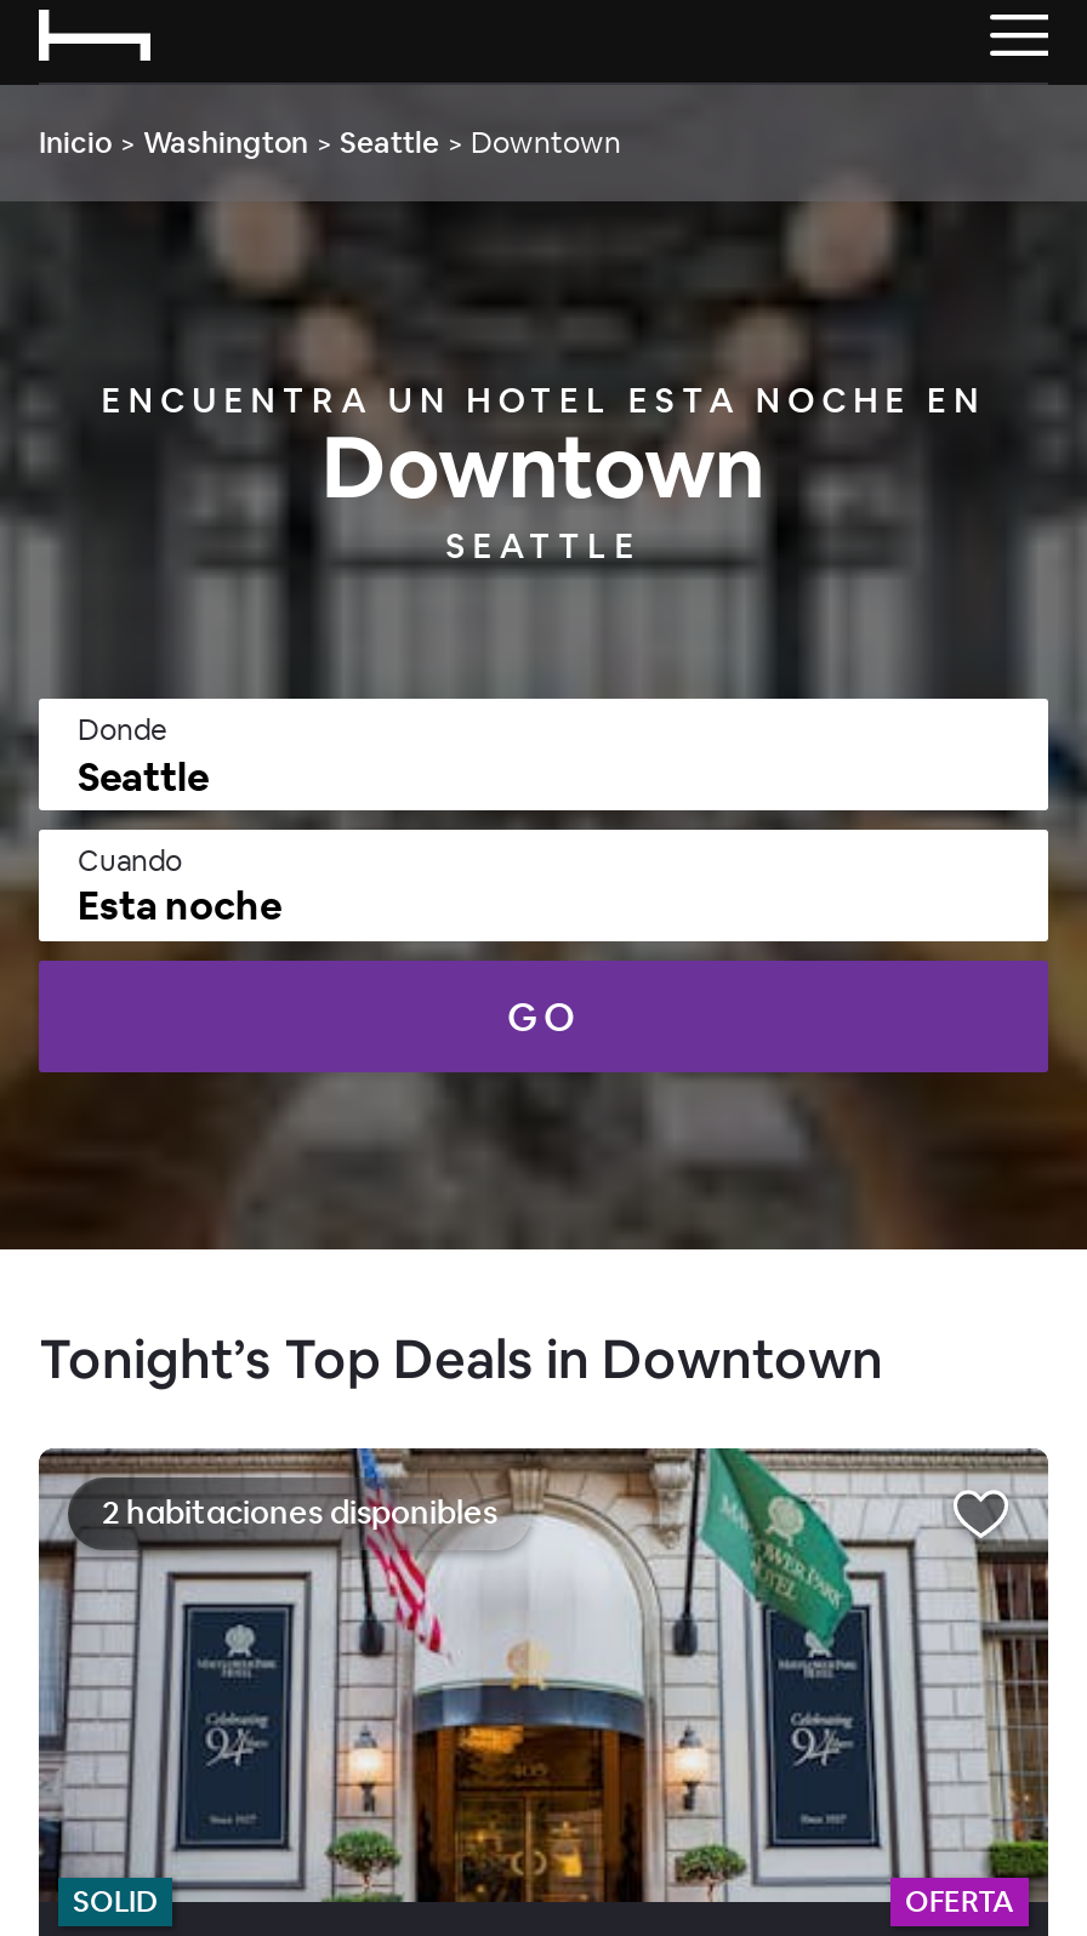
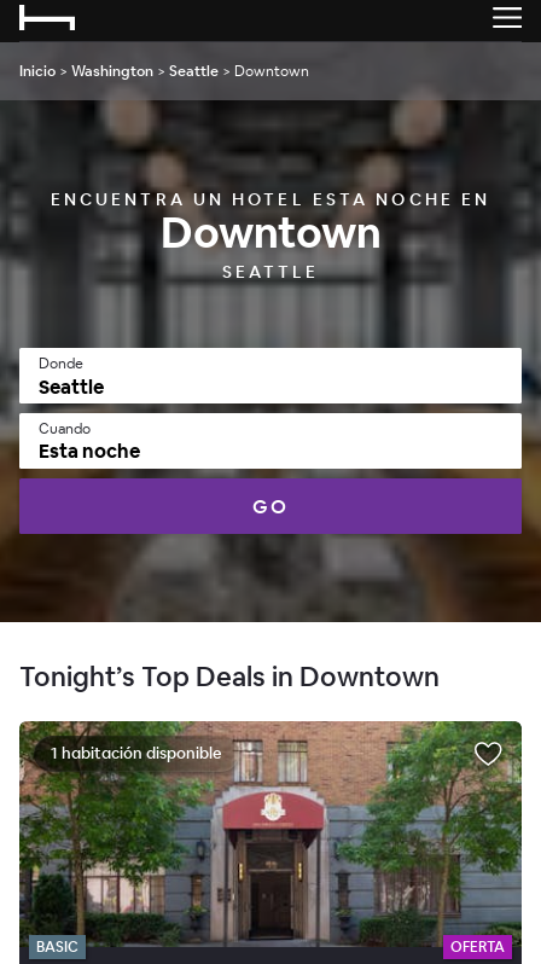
- [image]
- 2 habitaciones disponibles
+ [image]
+ 1 habitación disponible

- SOLID
+ BASIC
